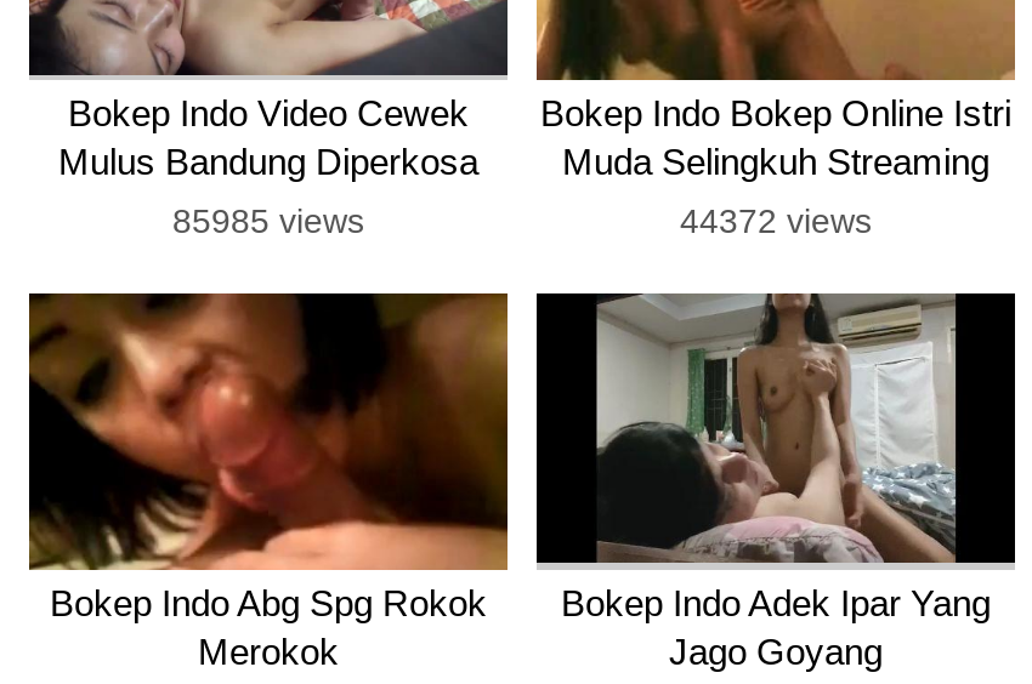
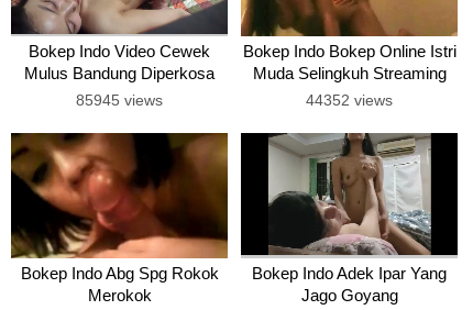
- 85985 views
+ 85945 views

- 44372 views
+ 44352 views
